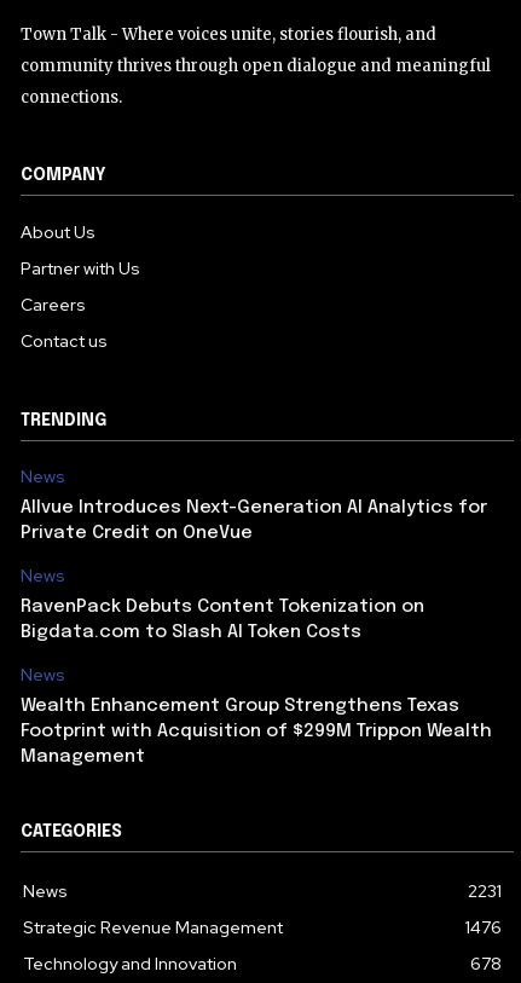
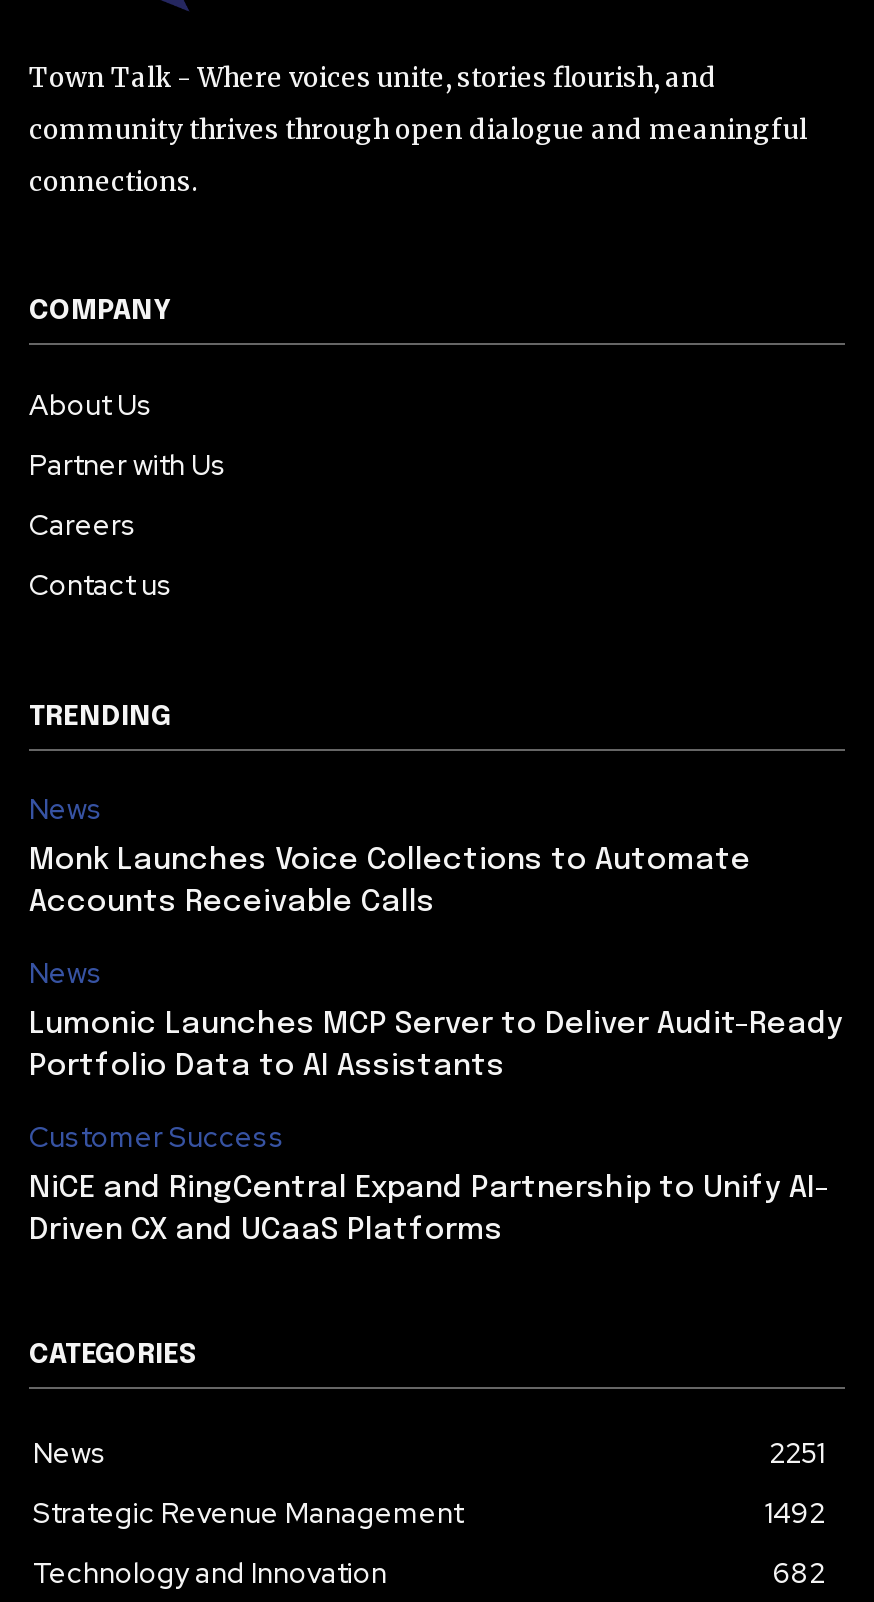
- Allvue Introduces Next-Generation AI Analytics for
- Private Credit on OneVue
+ Monk Launches Voice Collections to Automate
+ Accounts Receivable Calls

- RavenPack Debuts Content Tokenization on
- Bigdata.com to Slash AI Token Costs
+ Lumonic Launches MCP Server to Deliver Audit-Ready
+ Portfolio Data to AI Assistants

- News
+ Customer Success

- Wealth Enhancement Group Strengthens Texas
- Footprint with Acquisition of $299M Trippon Wealth
- Management
+ NiCE and RingCentral Expand Partnership to Unify AI-
+ Driven CX and UCaaS Platforms

- 2231
+ 2251

- 1476
+ 1492

- 678
+ 682
